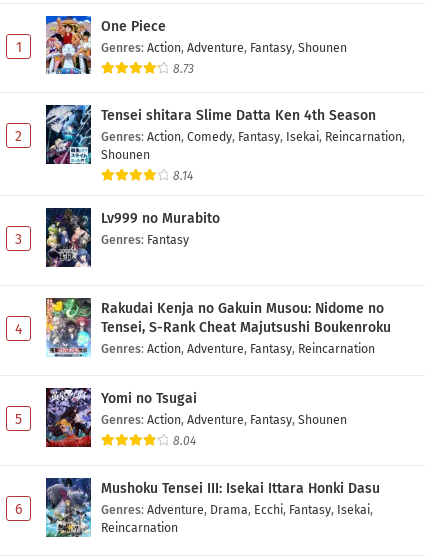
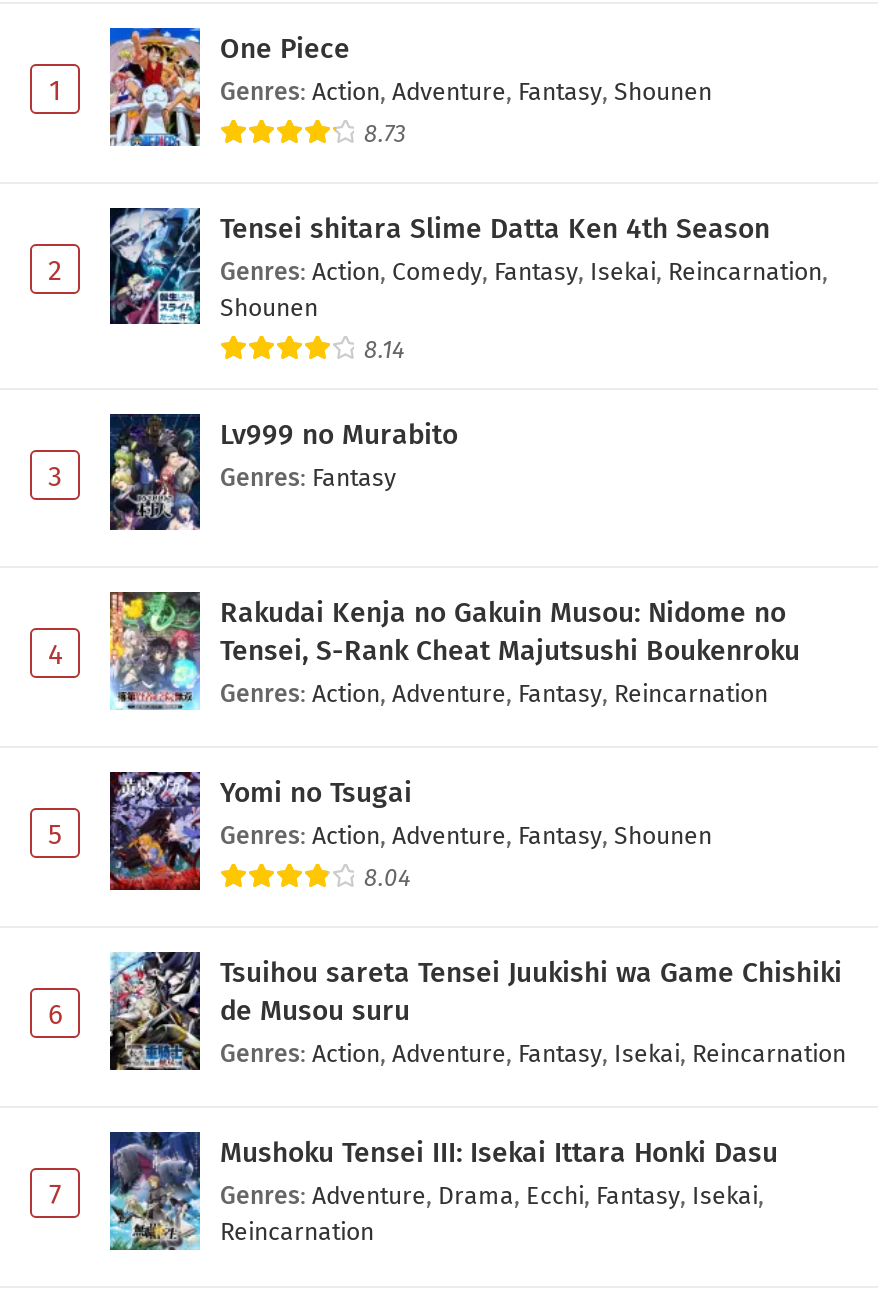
+ [image]
+ Tsuihou sareta Tensei Juukishi wa Game Chishiki
+ de Musou suru
+ Genres: Action, Adventure, Fantasy, Isekai, Reincarnation

+ 7
